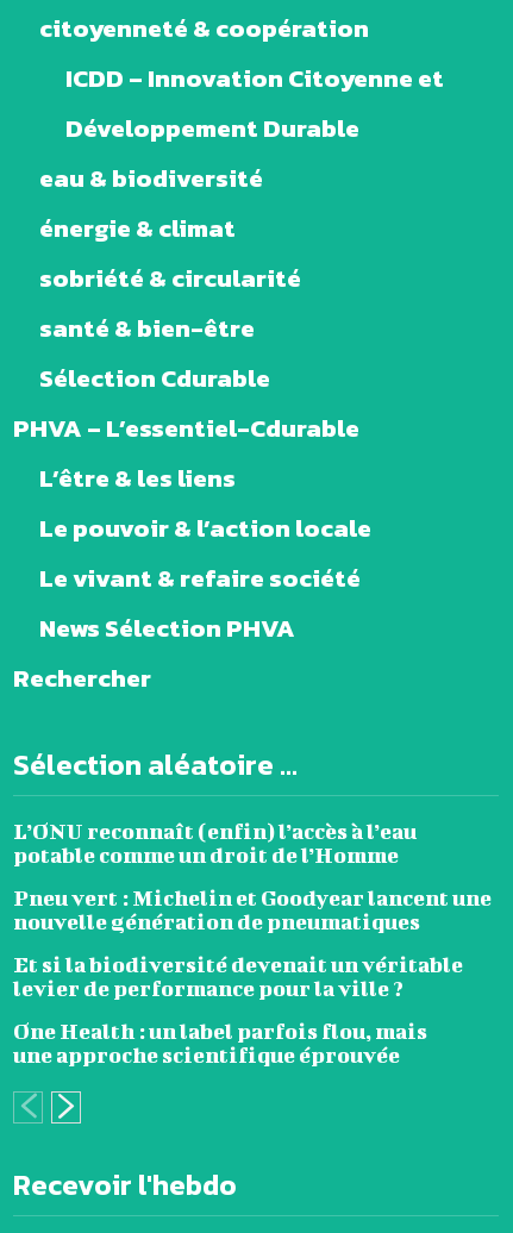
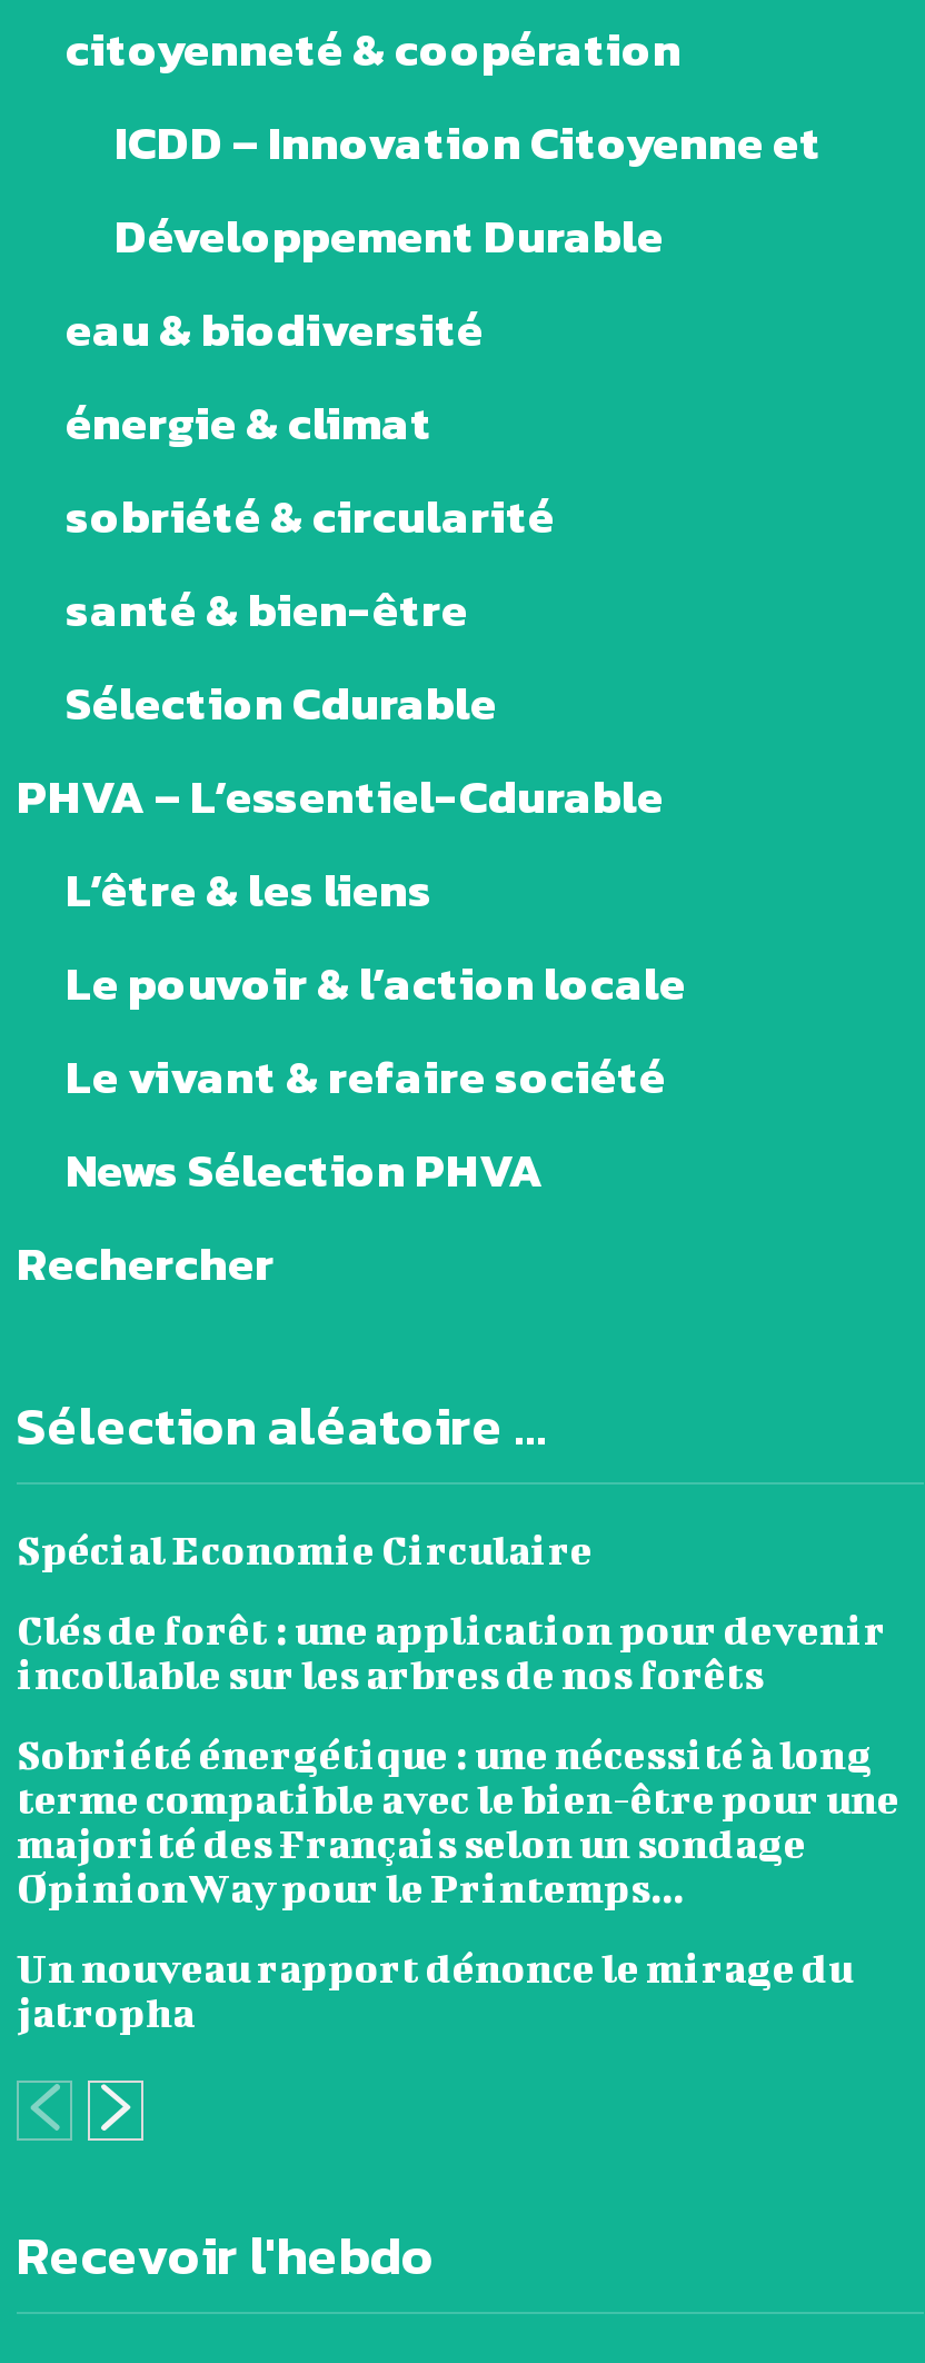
- L’ONU reconnaît (enfin) l’accès à l’eau
- potable comme un droit de l’Homme
+ Spécial Economie Circulaire

- Pneu vert : Michelin et Goodyear lancent une
- nouvelle génération de pneumatiques
+ Clés de forêt : une application pour devenir
+ incollable sur les arbres de nos forêts

- Et si la biodiversité devenait un véritable
- levier de performance pour la ville ?
+ Sobriété énergétique : une nécessité à long
+ terme compatible avec le bien-être pour une
+ majorité des Français selon un sondage
+ OpinionWay pour le Printemps...

- One Health : un label parfois flou, mais
- une approche scientifique éprouvée
+ Un nouveau rapport dénonce le mirage du
+ jatropha
